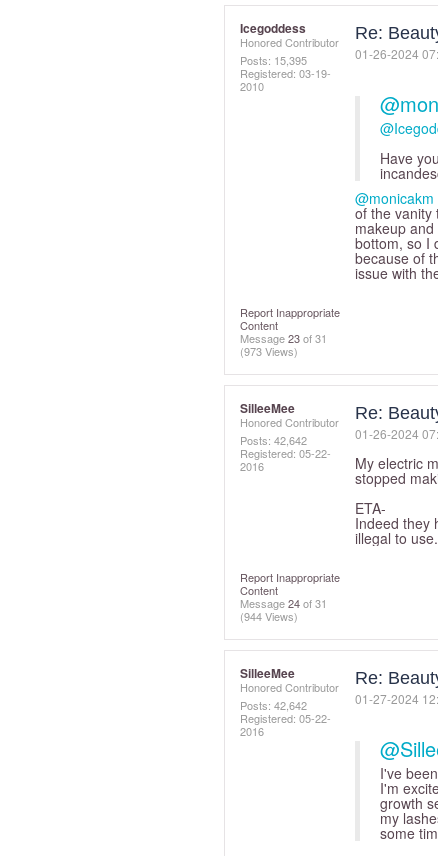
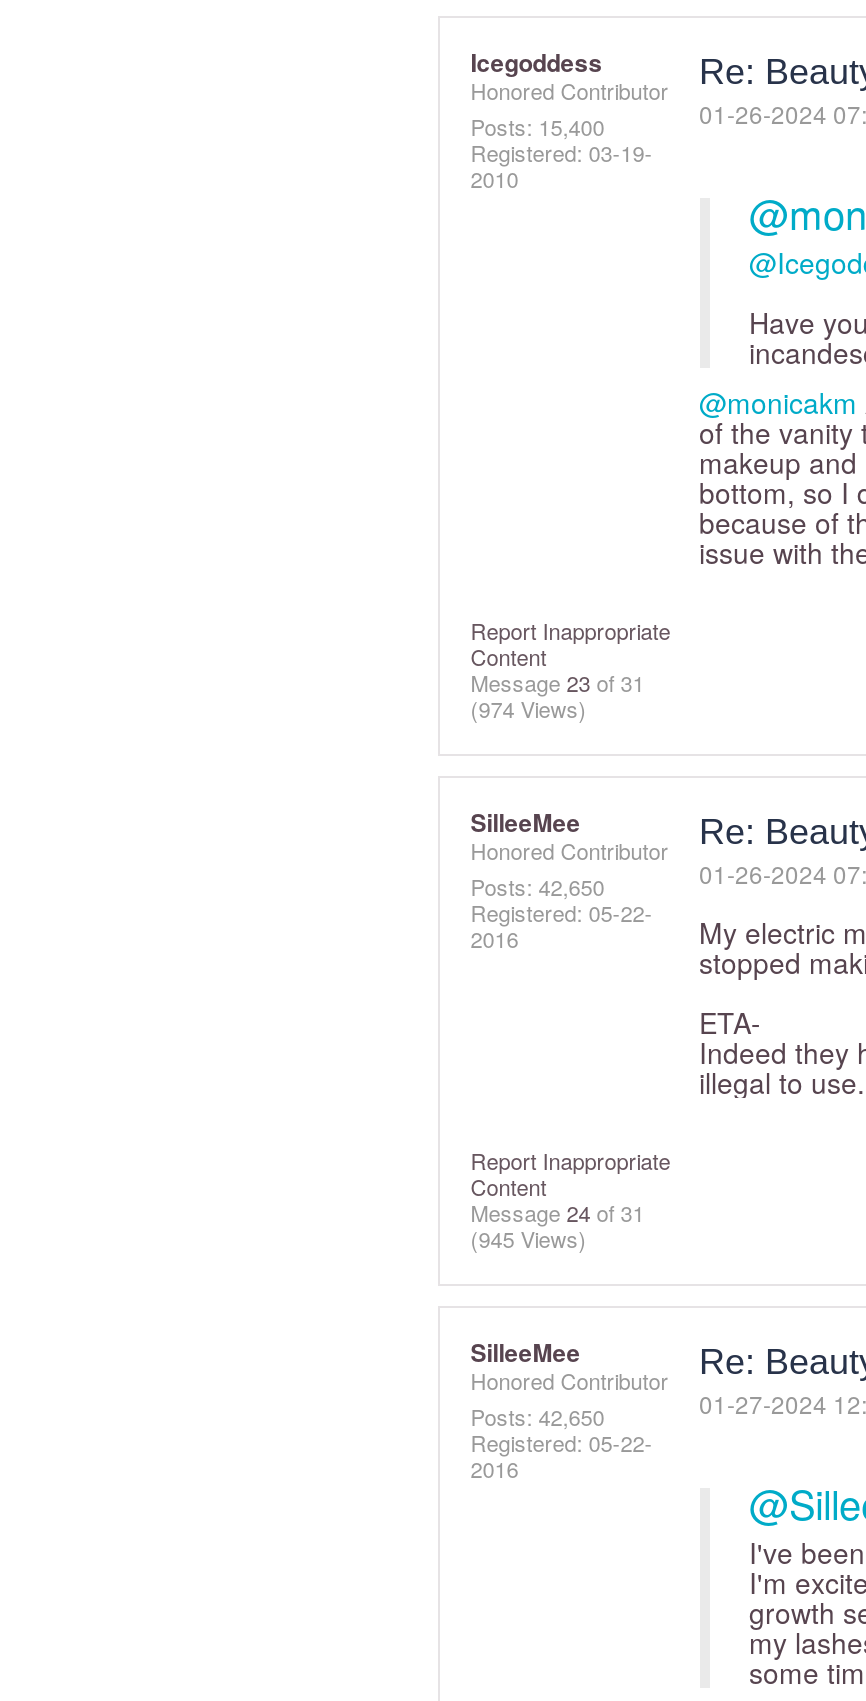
- Posts: 15,395
+ Posts: 15,400

- (973 Views)
+ (974 Views)

- Posts: 42,642
+ Posts: 42,650

- (944 Views)
+ (945 Views)

- Posts: 42,642
+ Posts: 42,650
